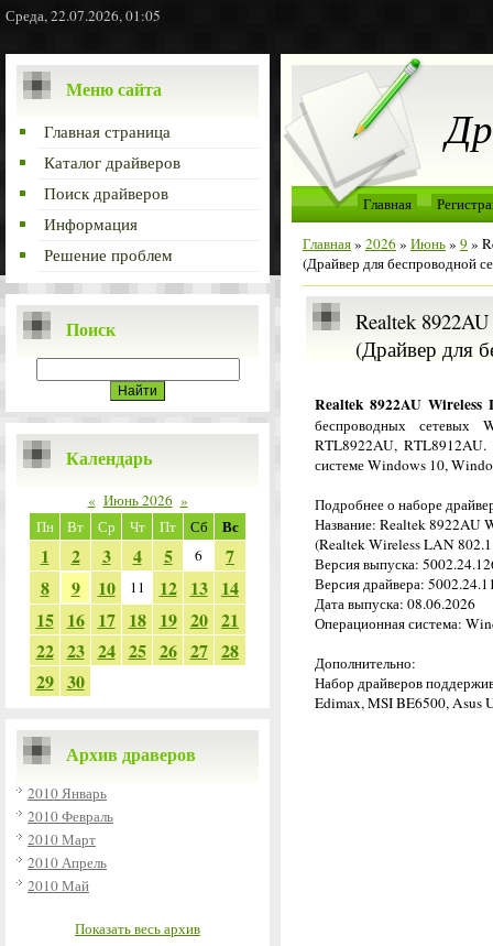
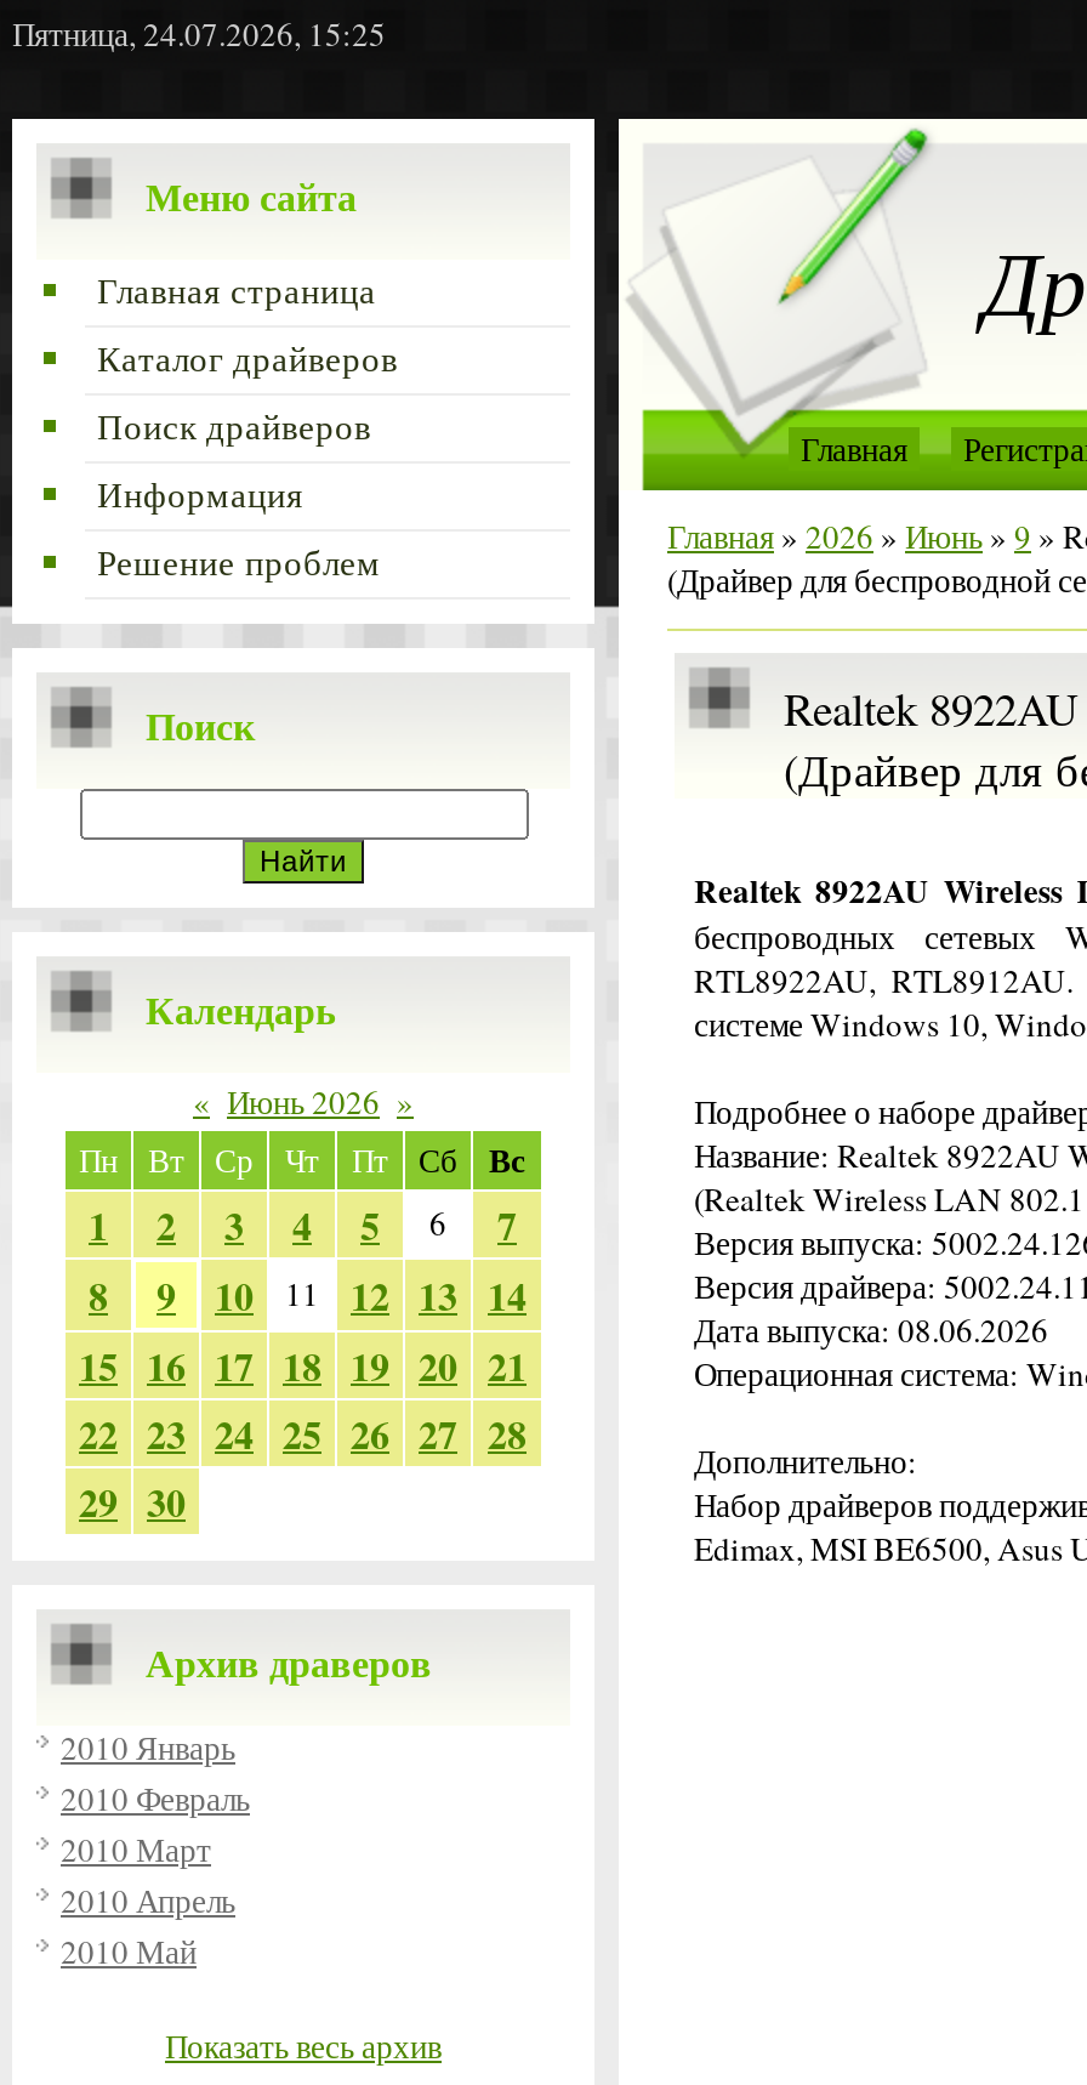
- Среда, 22.07.2026, 01:05
+ Пятница, 24.07.2026, 15:25
